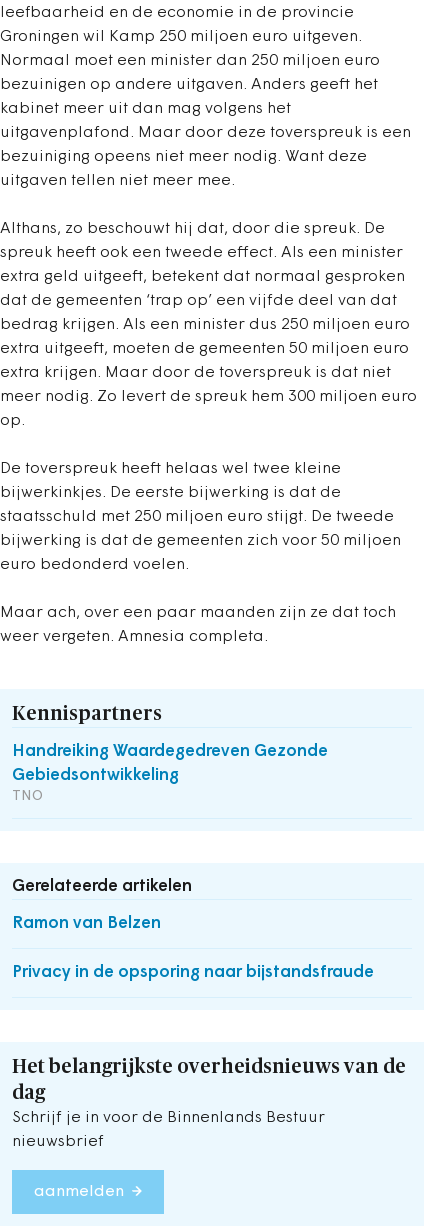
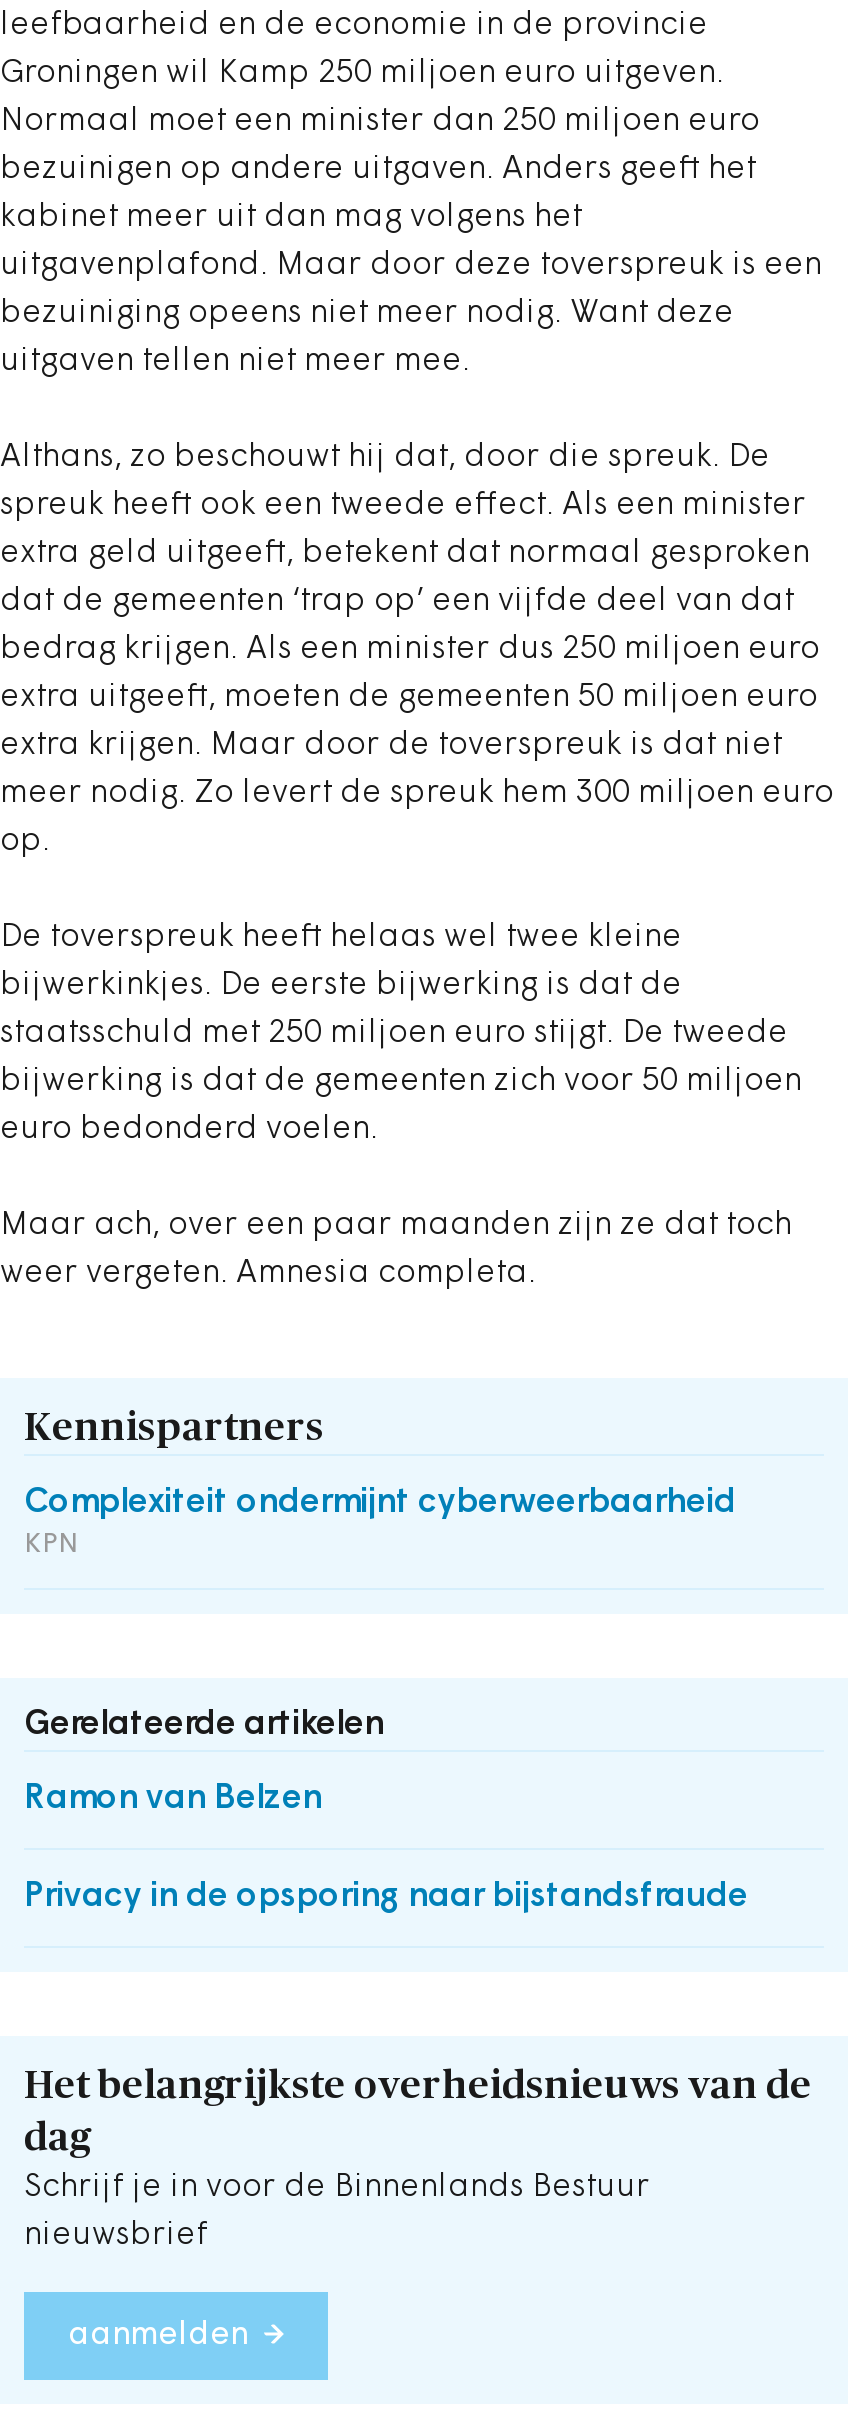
- Handreiking Waardegedreven Gezonde
- Gebiedsontwikkeling
- TNO
+ Complexiteit ondermijnt cyberweerbaarheid
+ KPN
